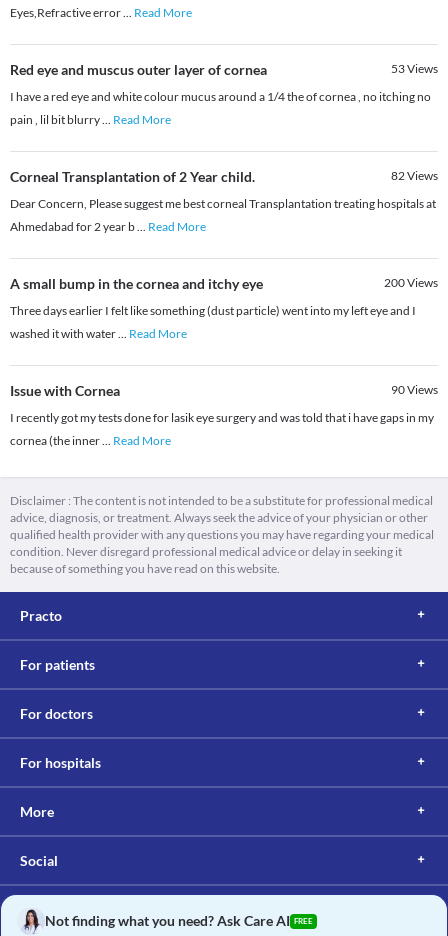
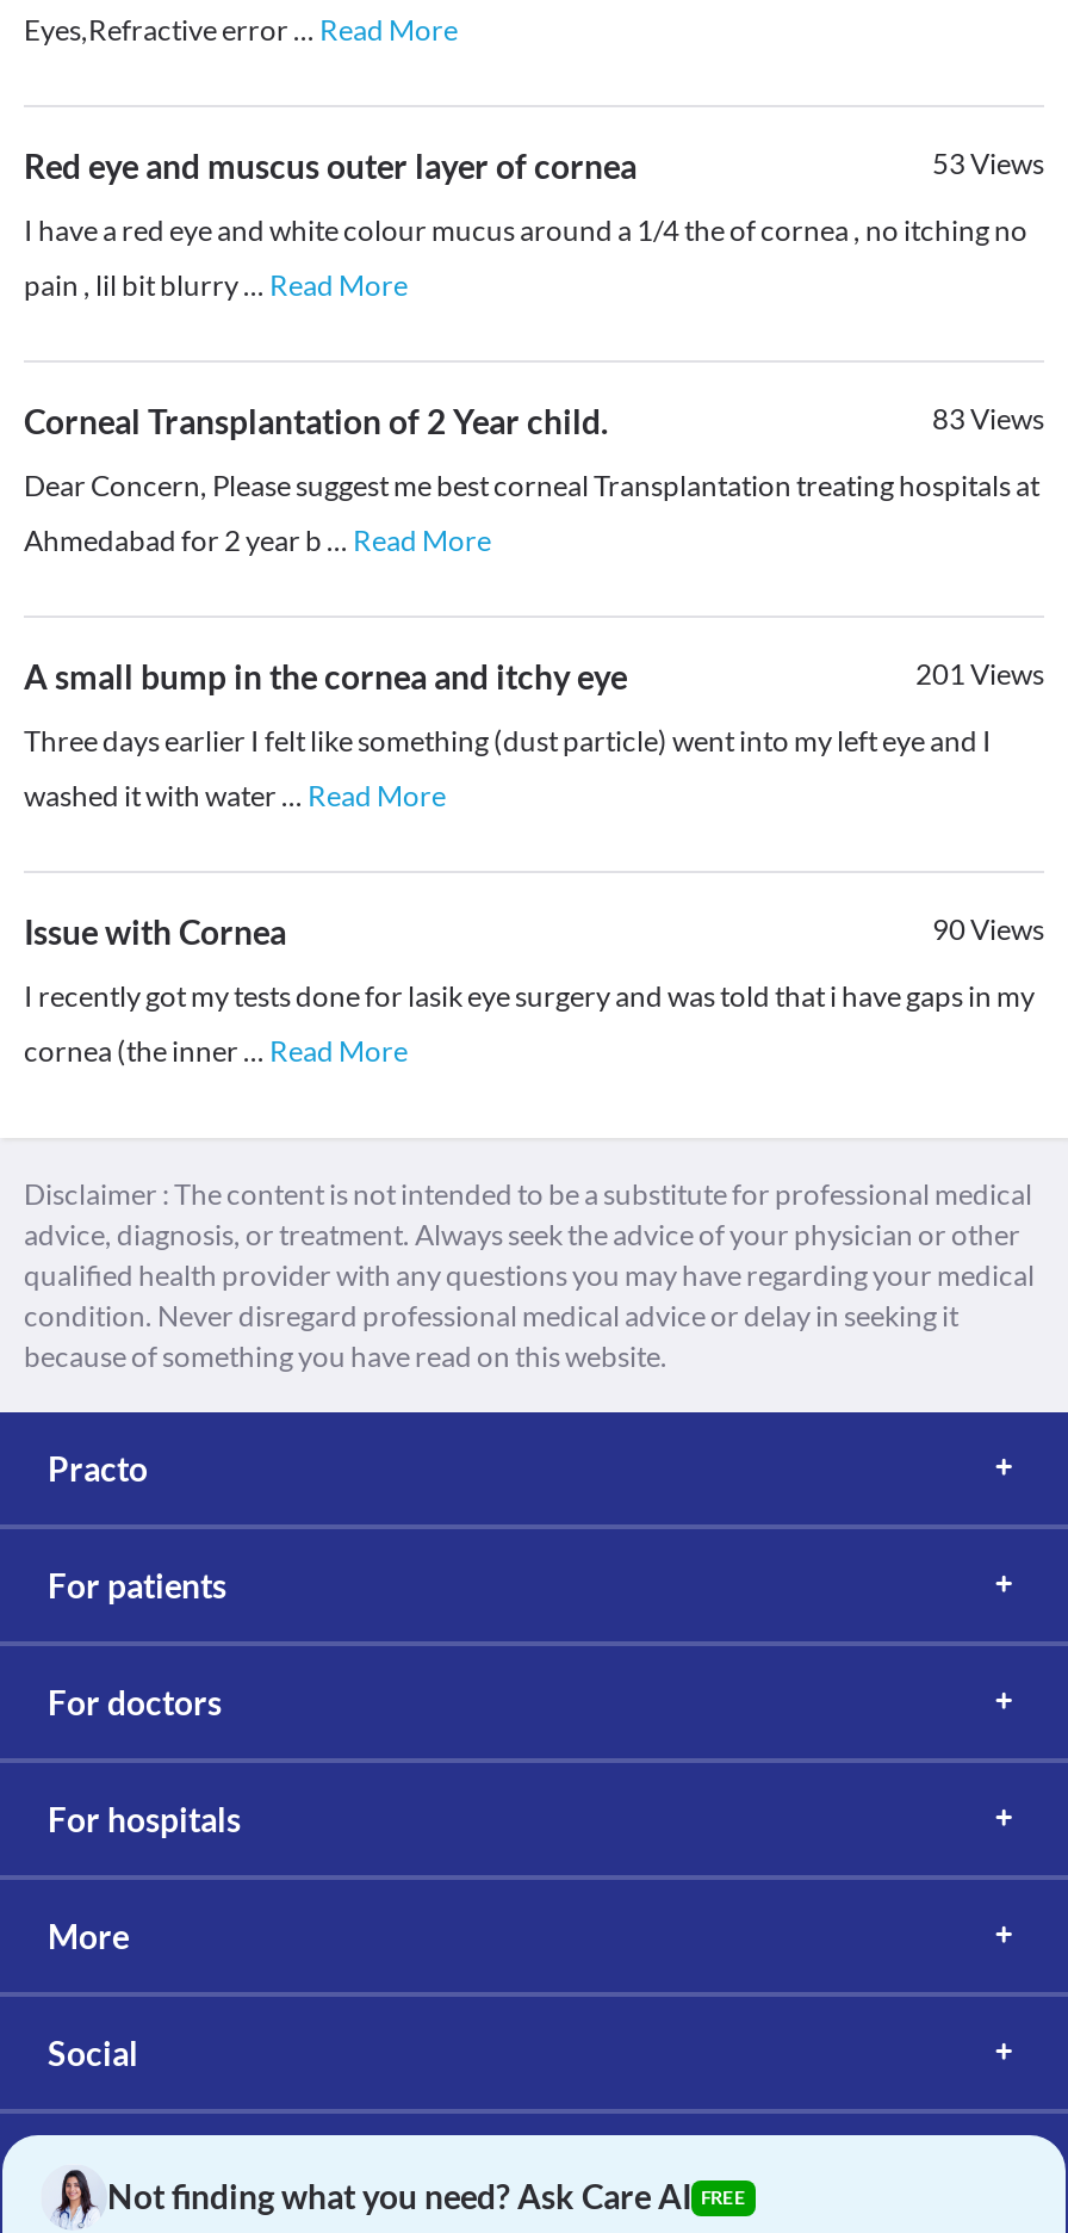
- 82Views
+ 83Views

- 200Views
+ 201Views
